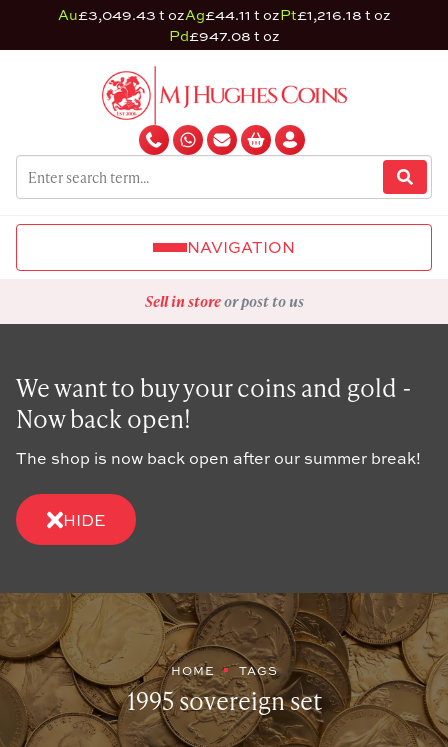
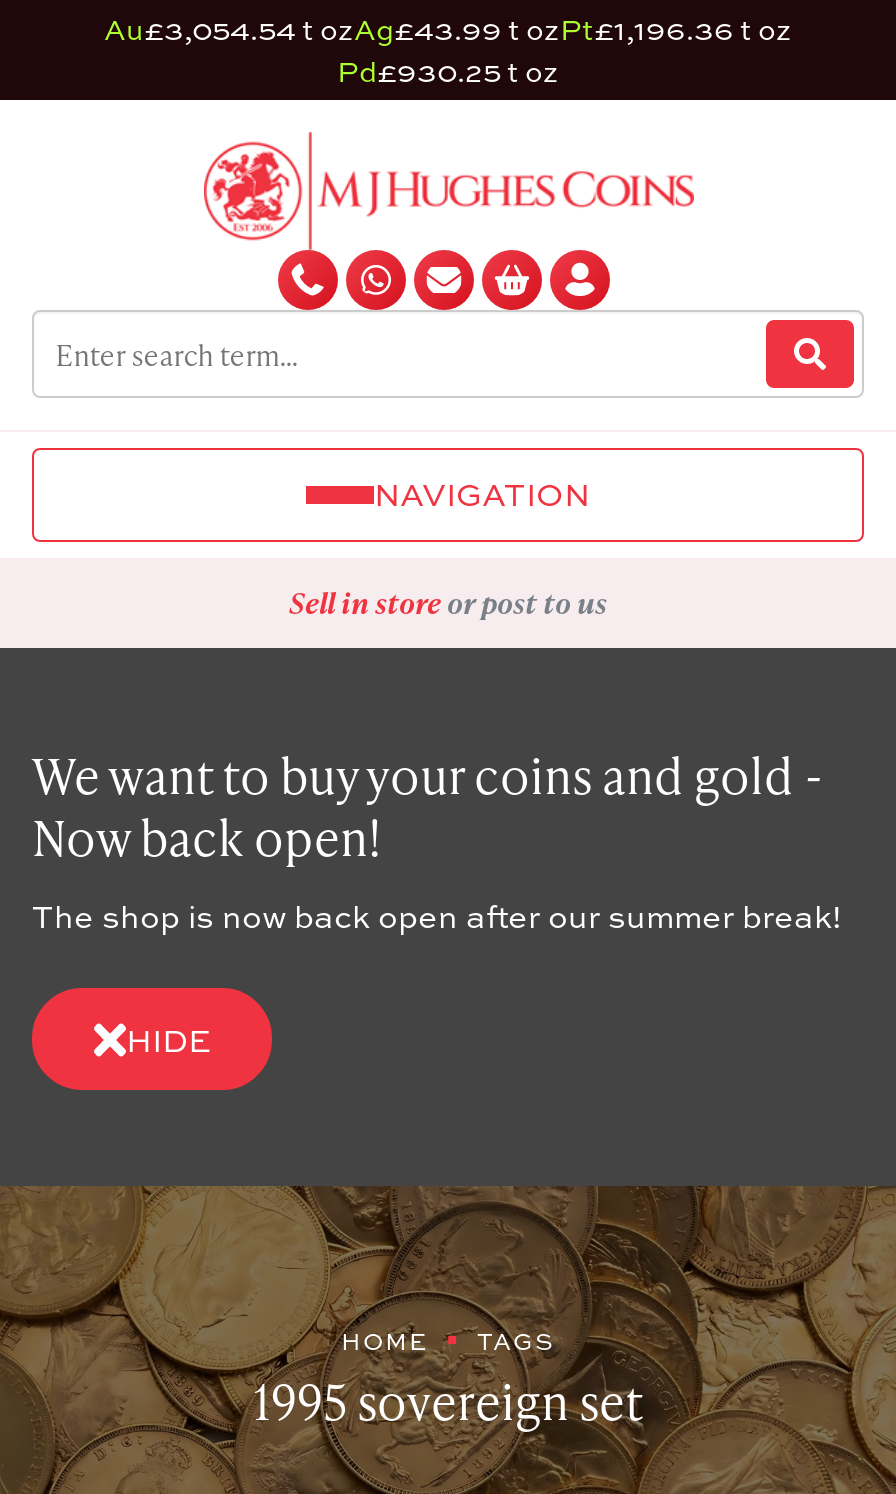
- Au£3,049.43 t ozAg£44.11 t ozPt£1,216.18 t oz
+ Au£3,054.54 t ozAg£43.99 t ozPt£1,196.36 t oz

- Pd£947.08 t oz
+ Pd£930.25 t oz
